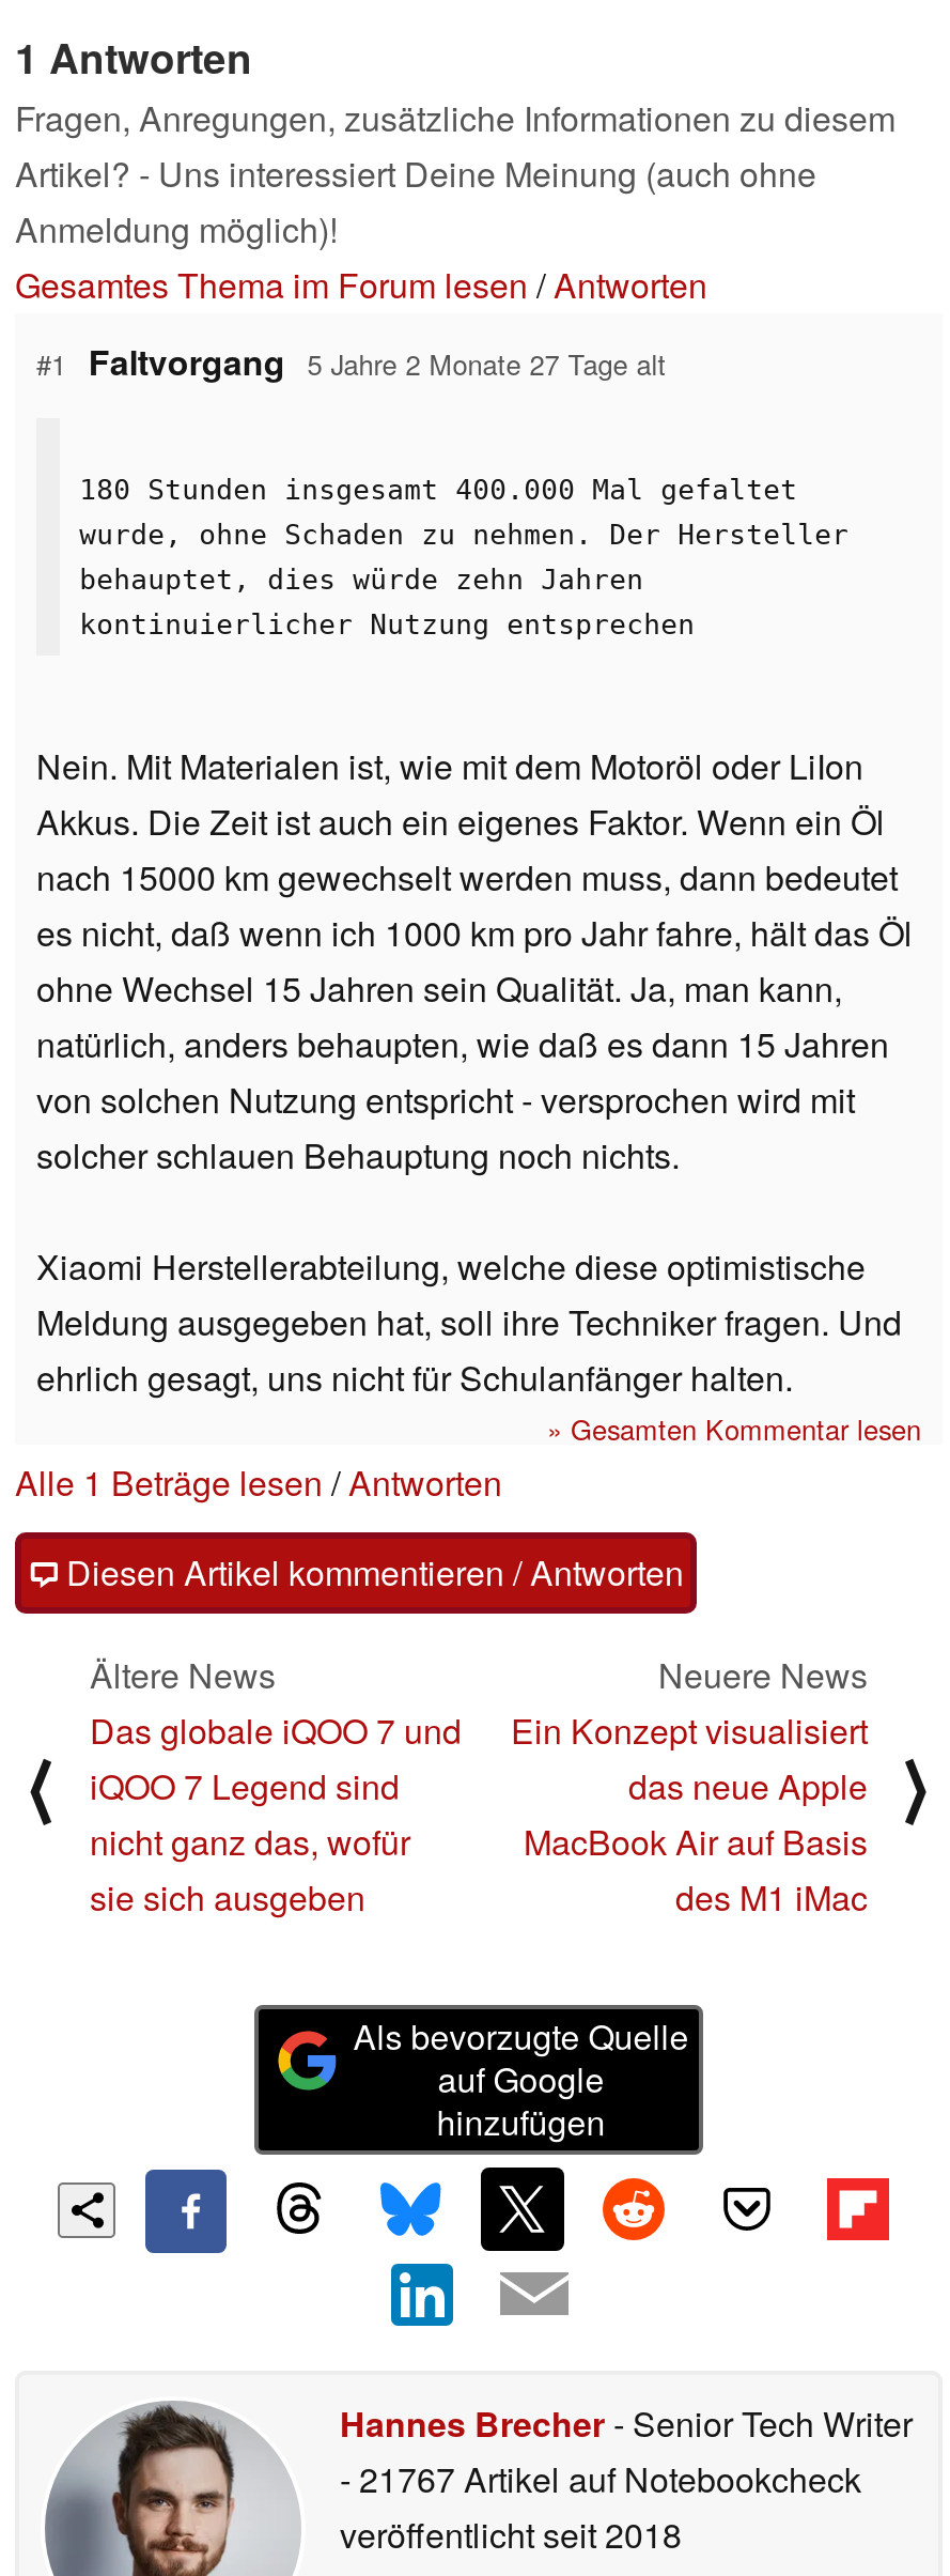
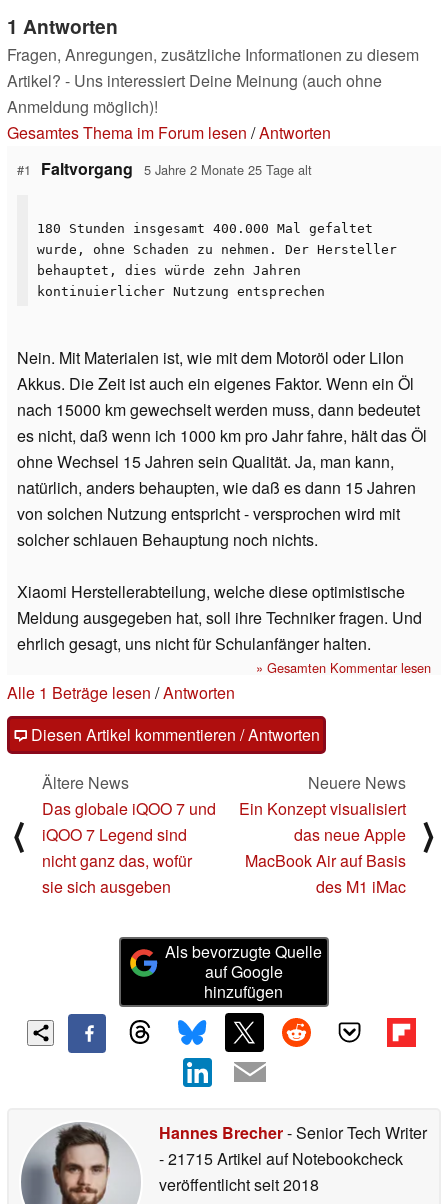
- #1 Faltvorgang 5 Jahre 2 Monate 27 Tage alt
+ #1 Faltvorgang 5 Jahre 2 Monate 25 Tage alt

- - 21767 Artikel auf Notebookcheck
+ - 21715 Artikel auf Notebookcheck
